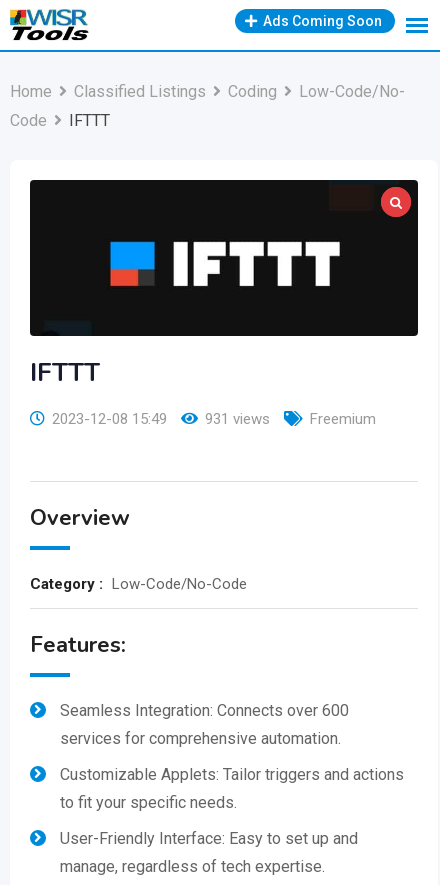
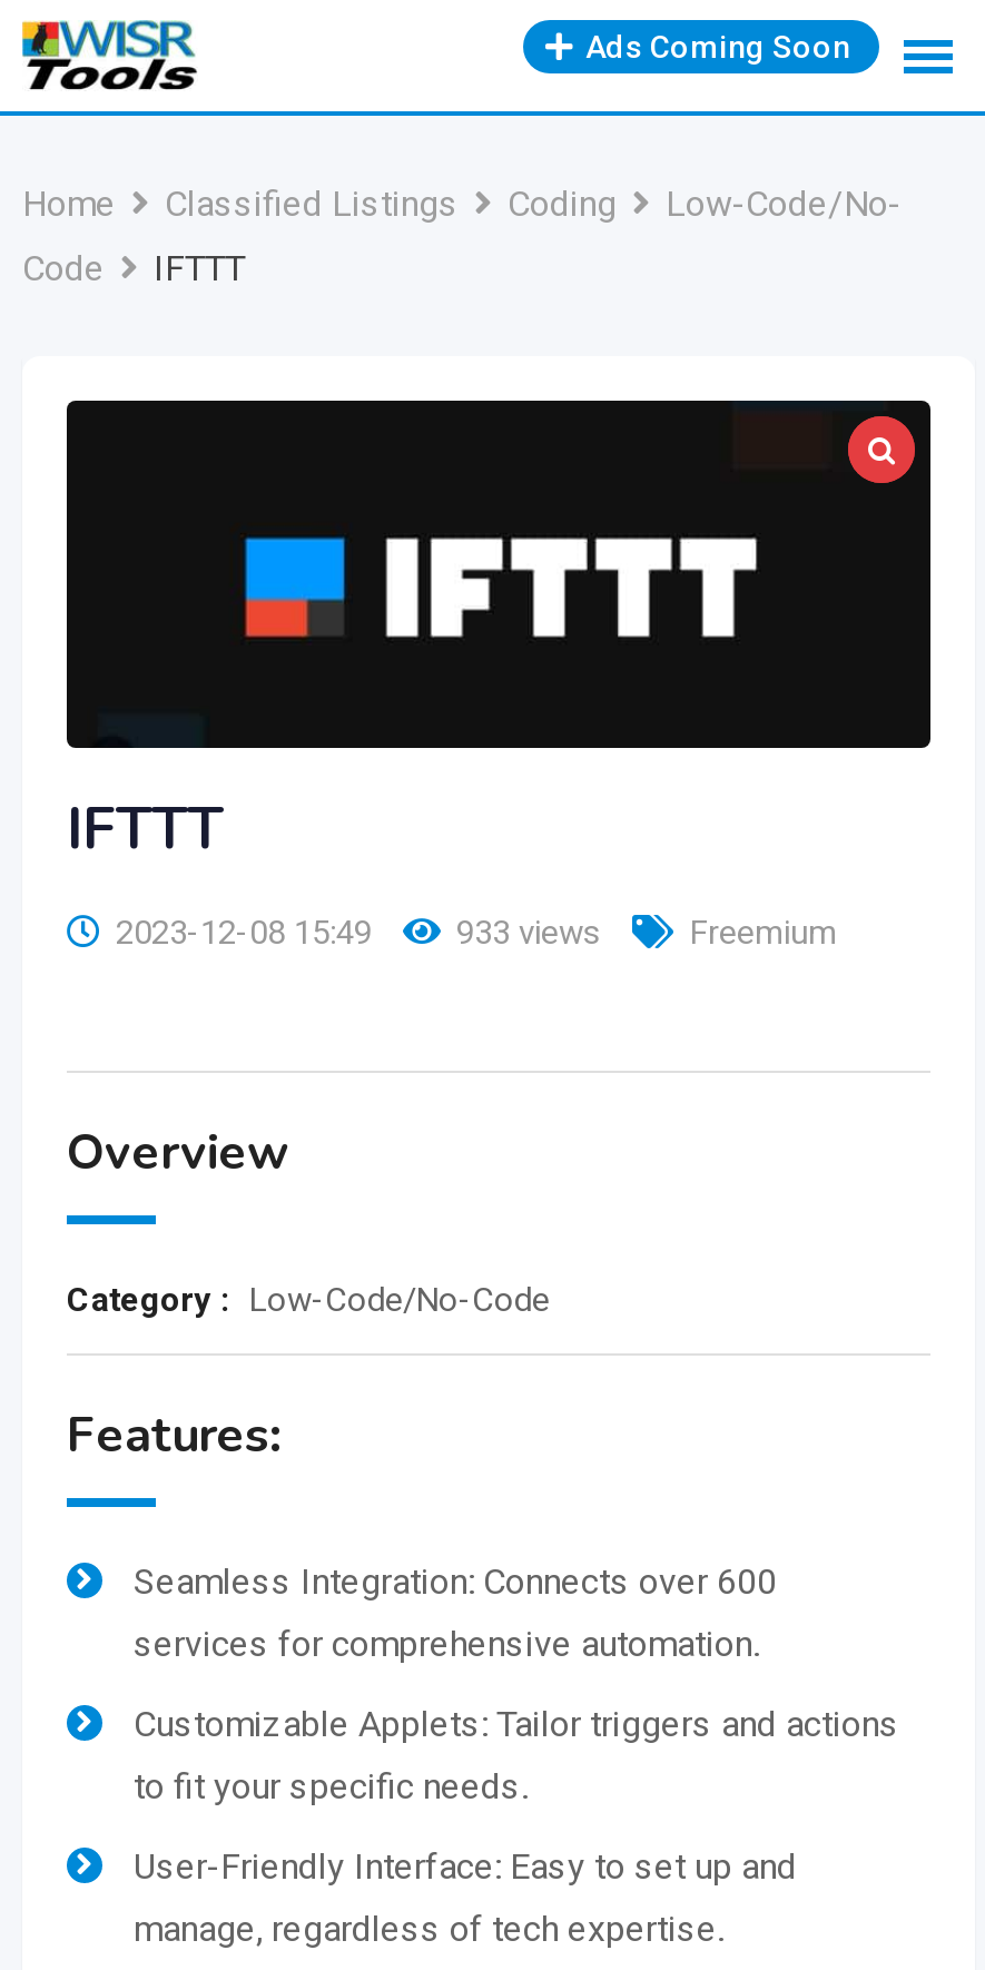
- 931 views
+ 933 views
